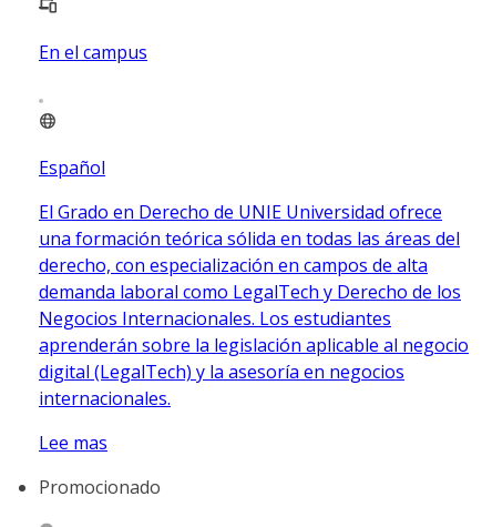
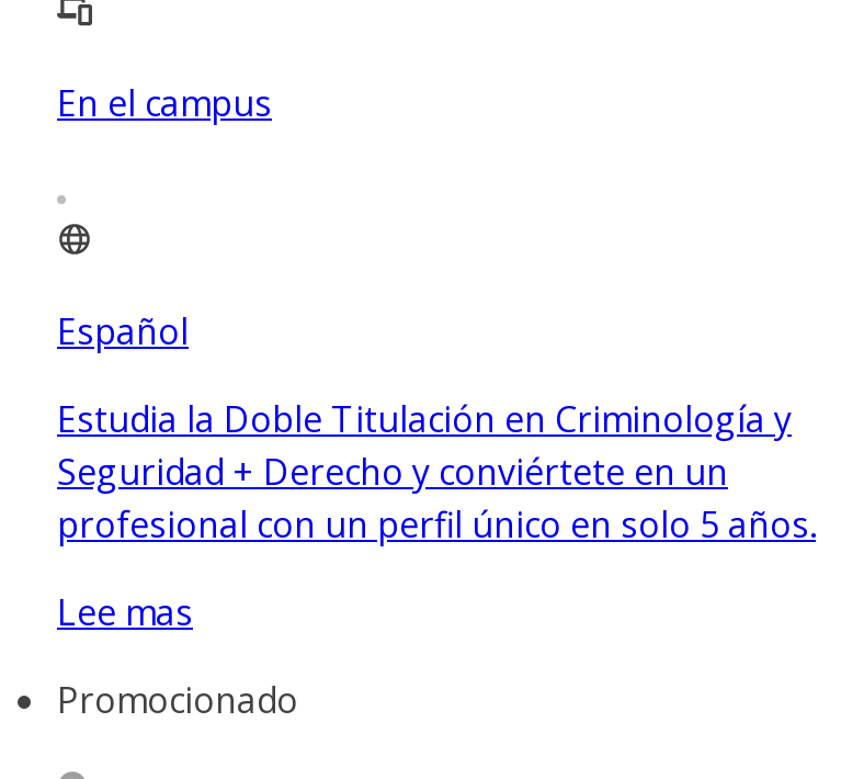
- El Grado en Derecho de UNIE Universidad ofrece
- una formación teórica sólida en todas las áreas del
- derecho, con especialización en campos de alta
- demanda laboral como LegalTech y Derecho de los
- Negocios Internacionales. Los estudiantes
- aprenderán sobre la legislación aplicable al negocio
- digital (LegalTech) y la asesoría en negocios
- internacionales.
+ Estudia la Doble Titulación en Criminología y
+ Seguridad + Derecho y conviértete en un
+ profesional con un perfil único en solo 5 años.
